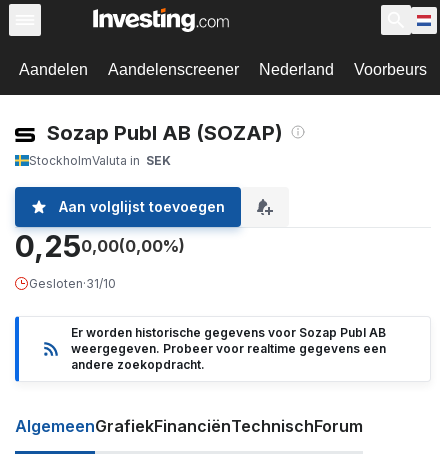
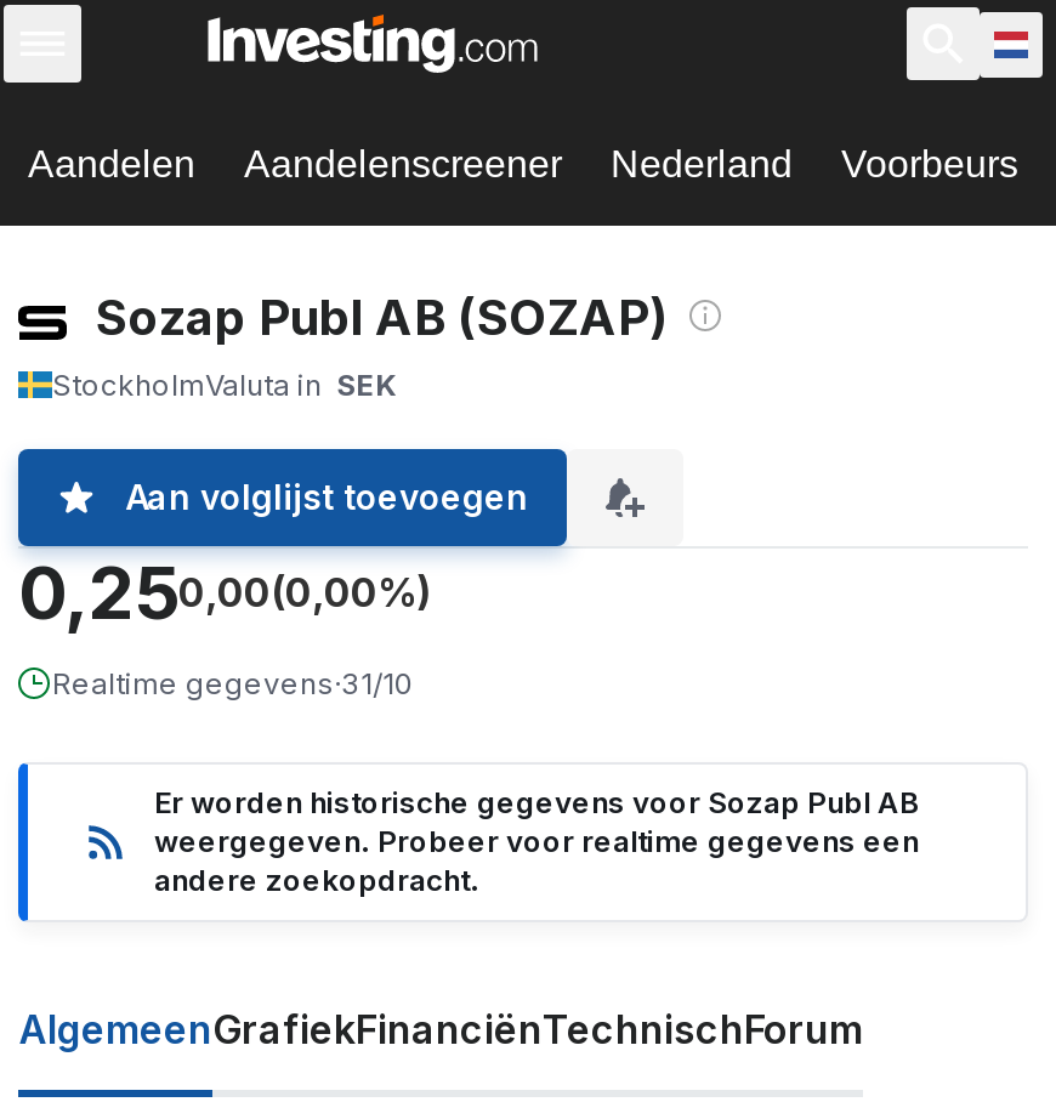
- Gesloten·31/10
+ Realtime gegevens·31/10
